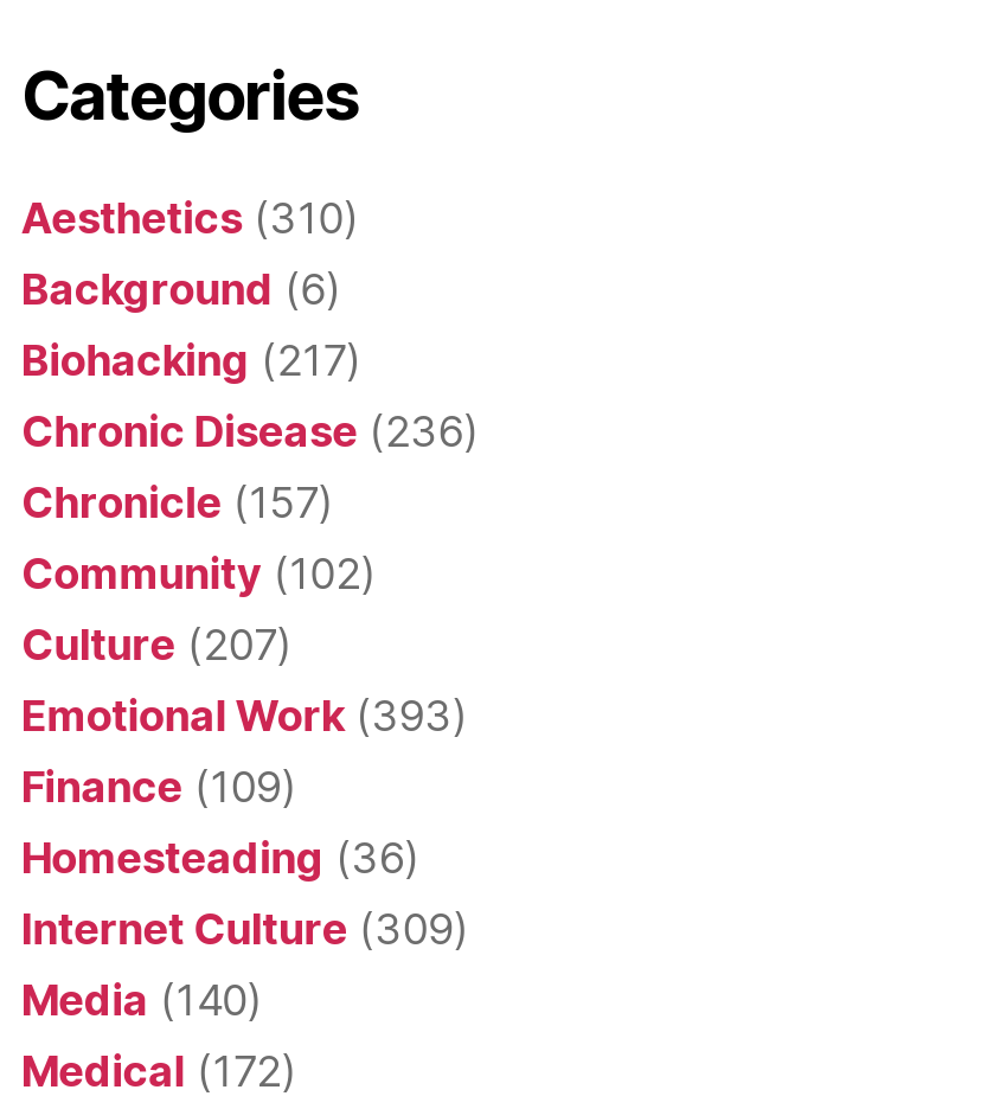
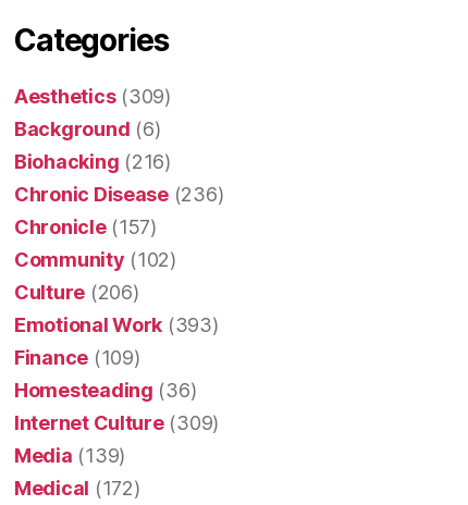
- Aesthetics (310)
+ Aesthetics (309)

- Biohacking (217)
+ Biohacking (216)

- Culture (207)
+ Culture (206)

- Media (140)
+ Media (139)
